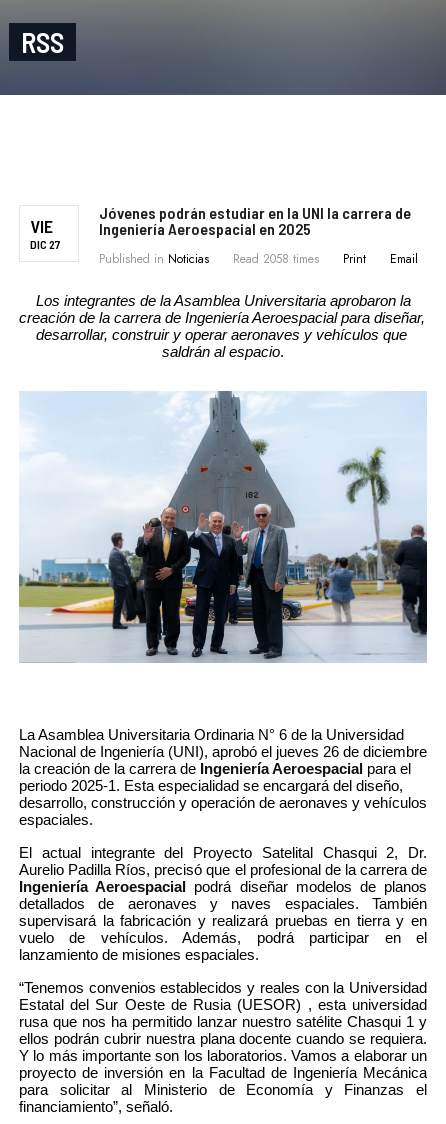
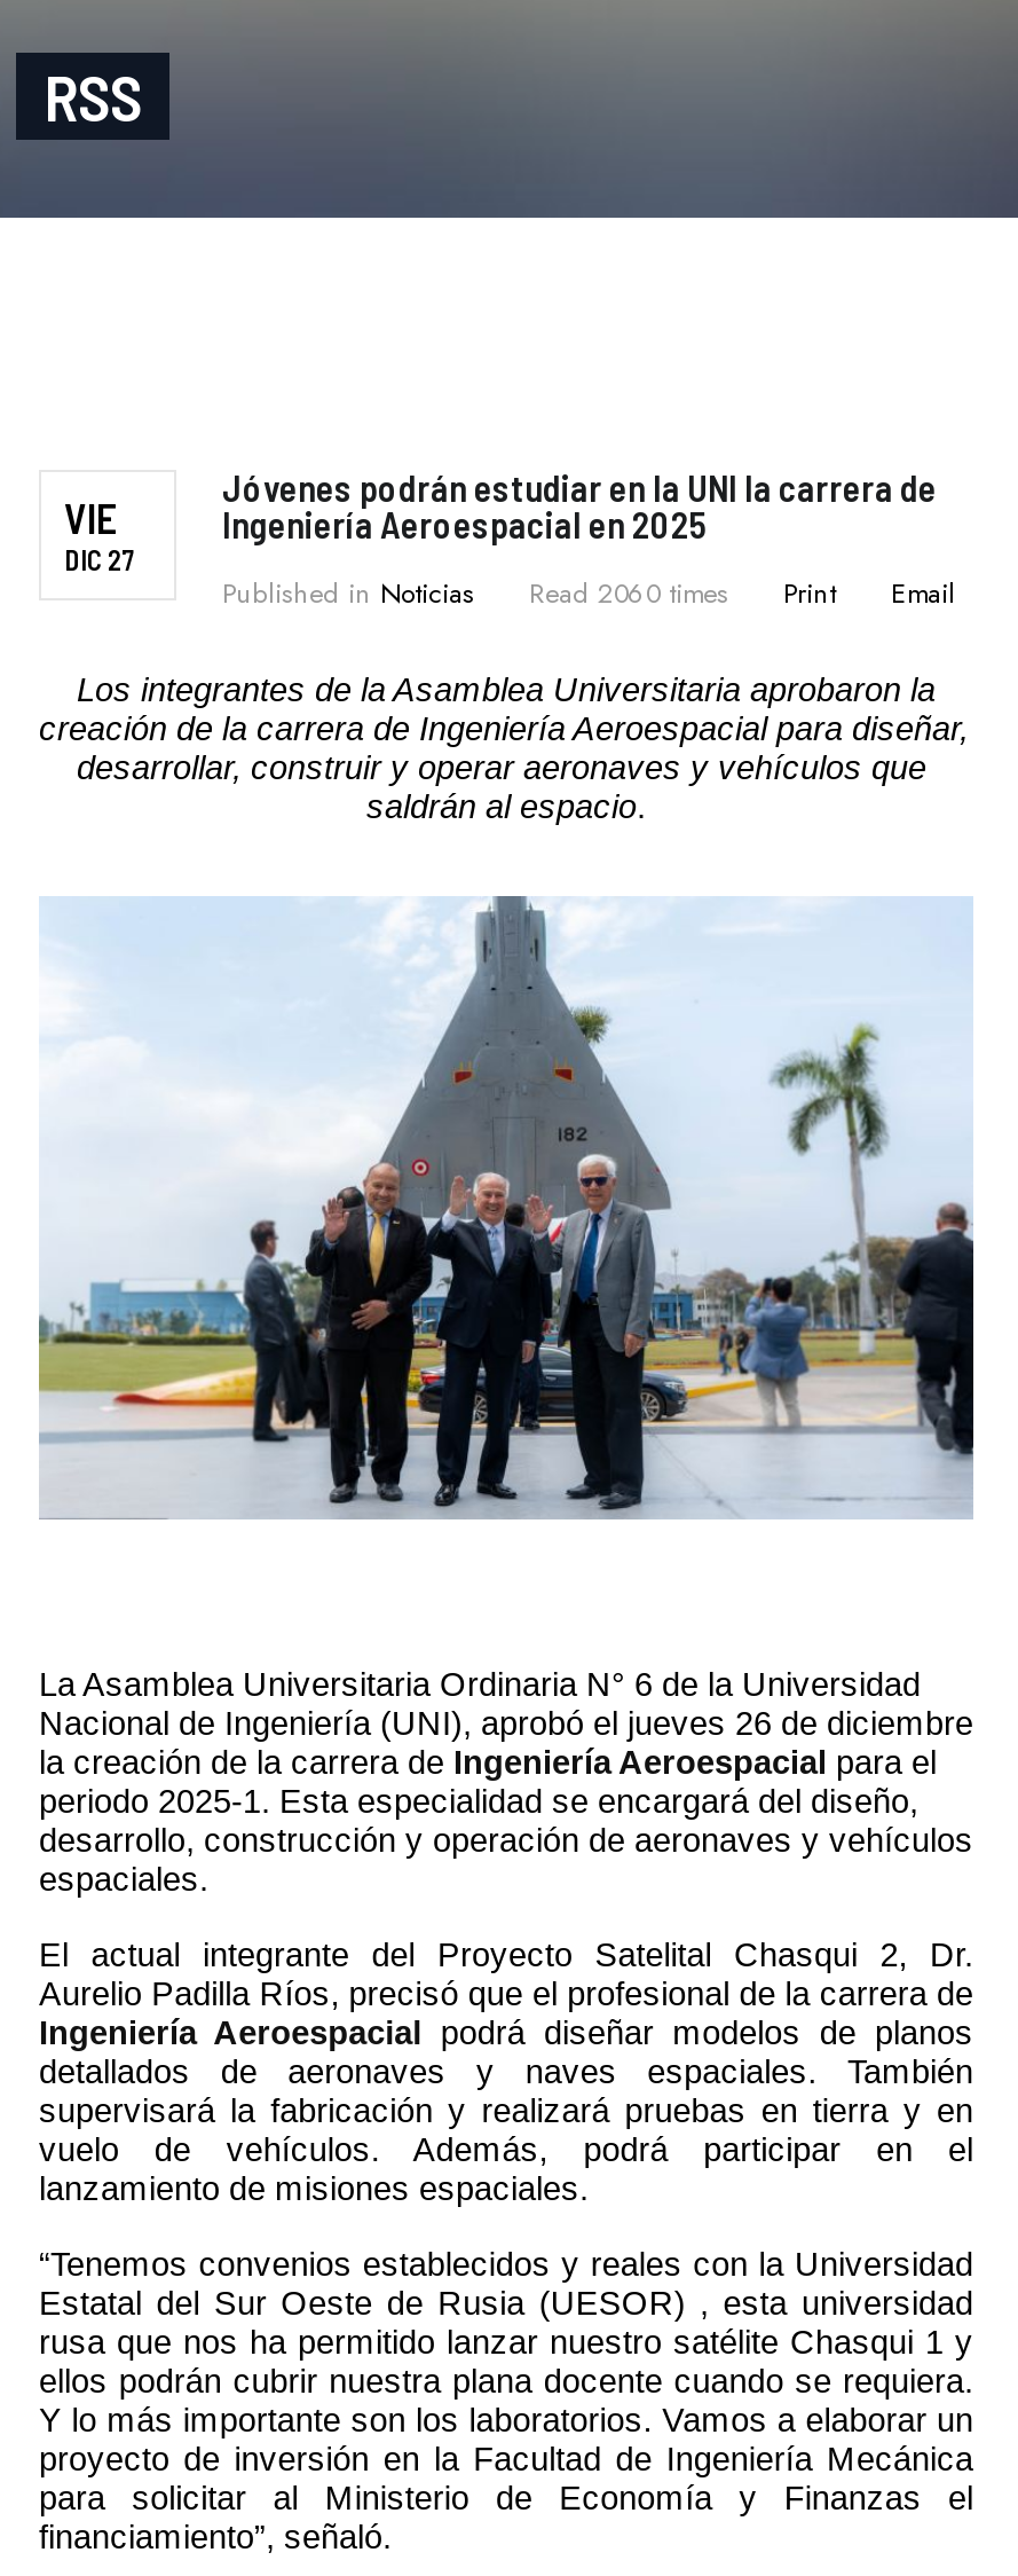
- Published in Noticias Read 2058 times Print Email
+ Published in Noticias Read 2060 times Print Email
